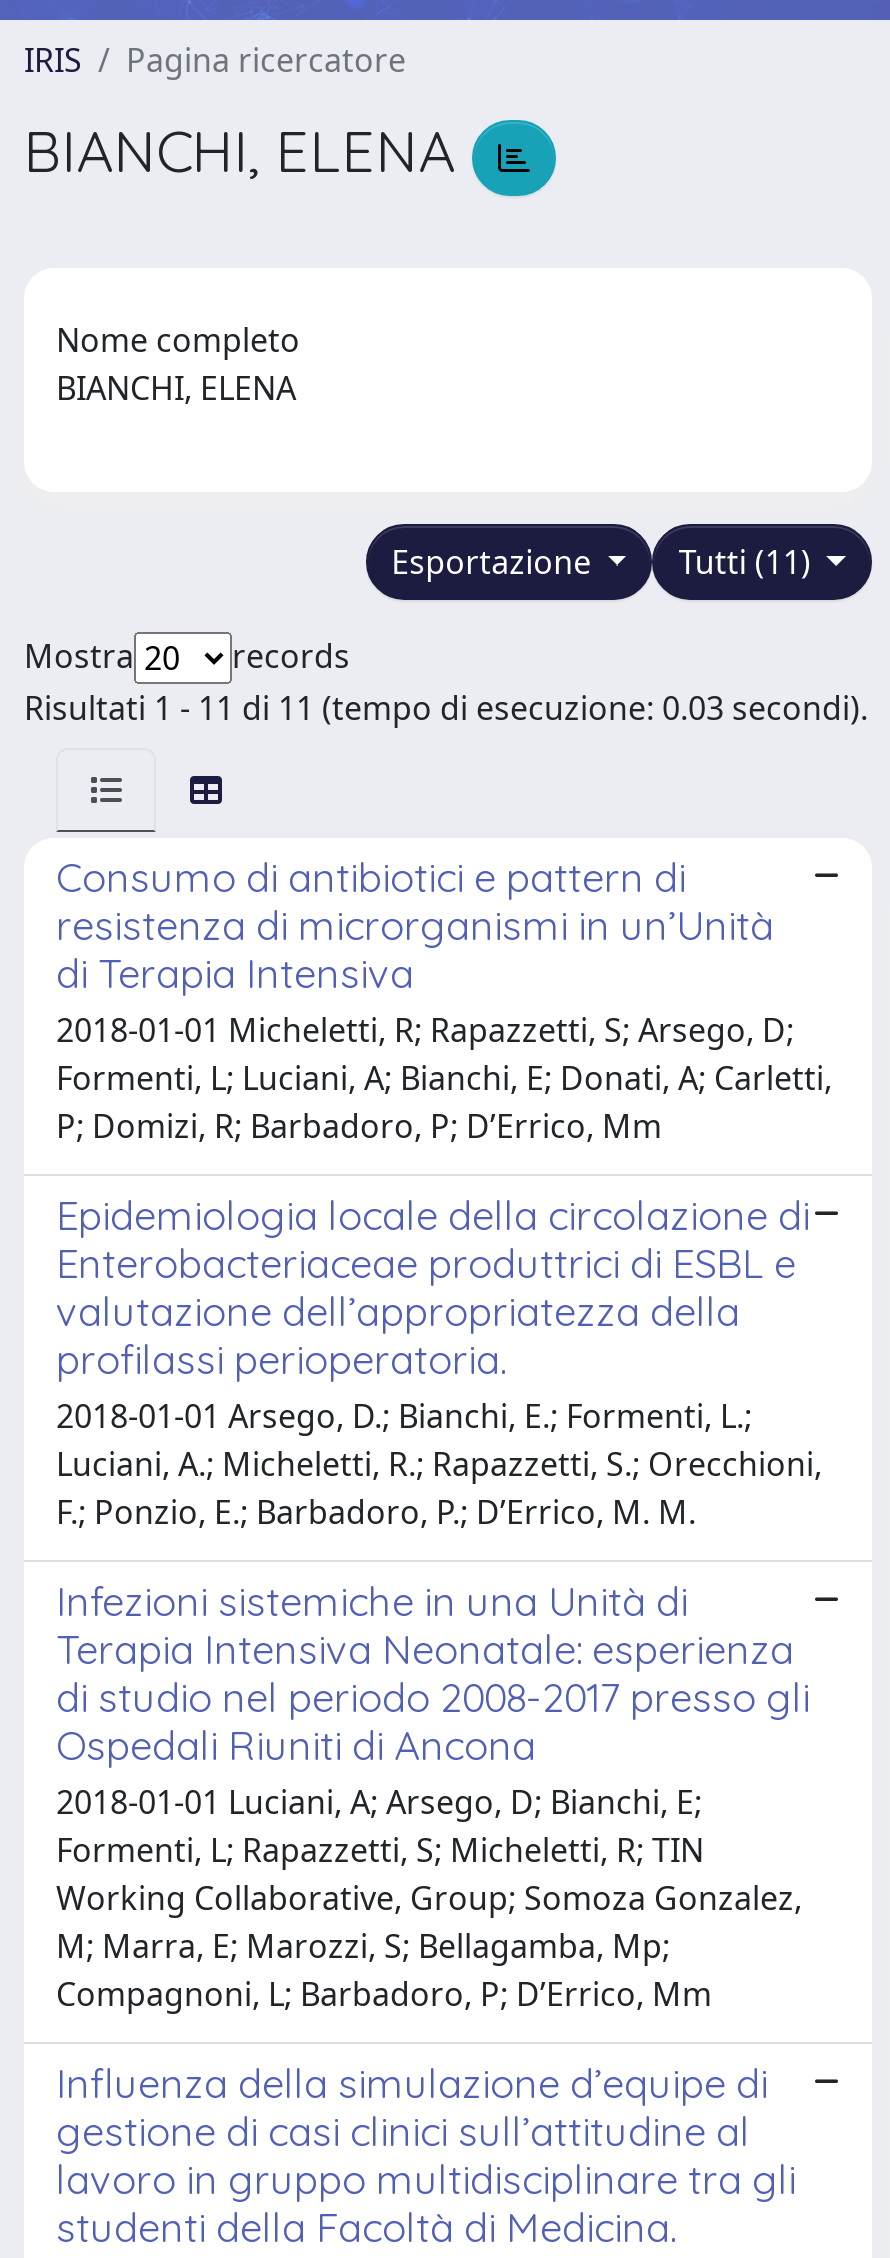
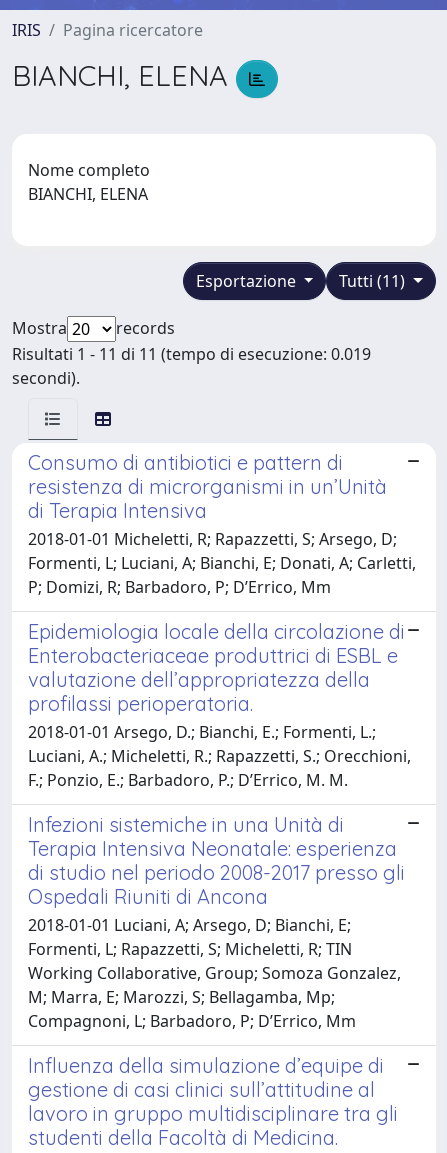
- Risultati 1 - 11 di 11 (tempo di esecuzione: 0.03 secondi).
+ Risultati 1 - 11 di 11 (tempo di esecuzione: 0.019
+ secondi).
